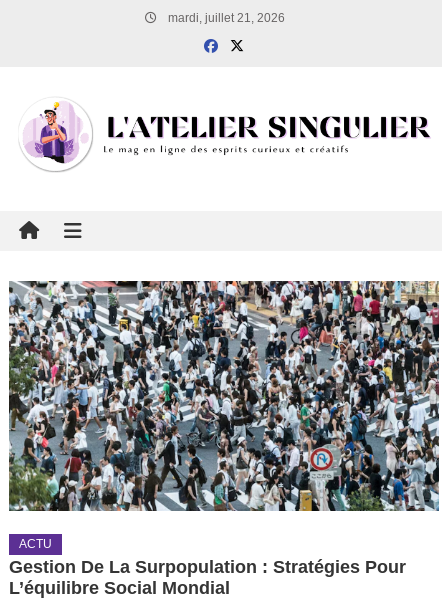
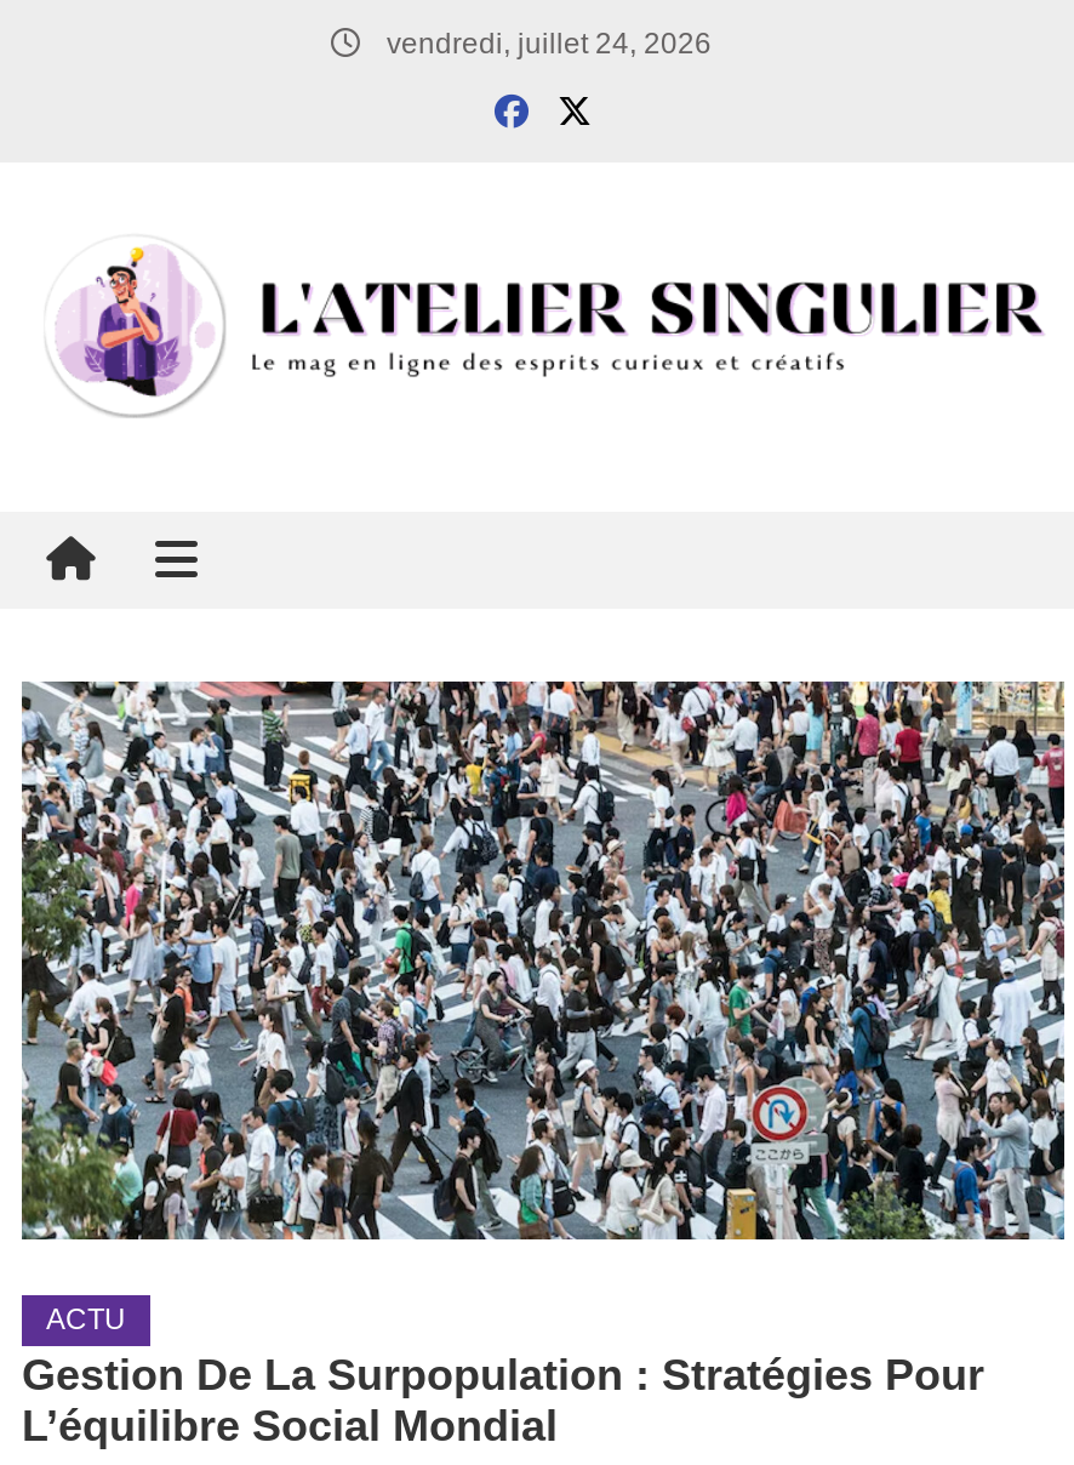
- mardi, juillet 21, 2026
+ vendredi, juillet 24, 2026
